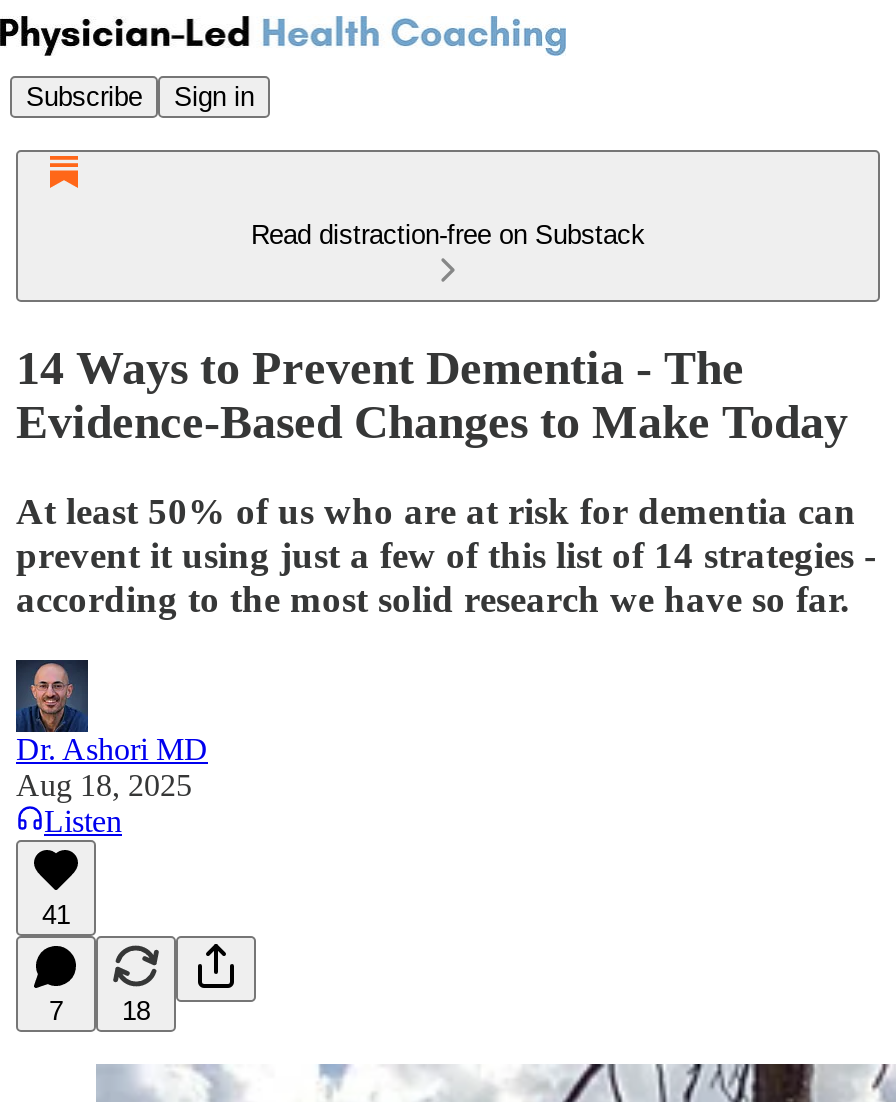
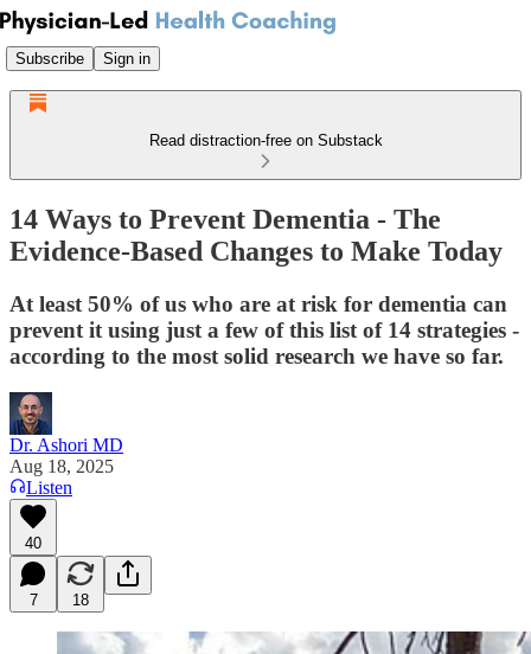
- 41
+ 40
